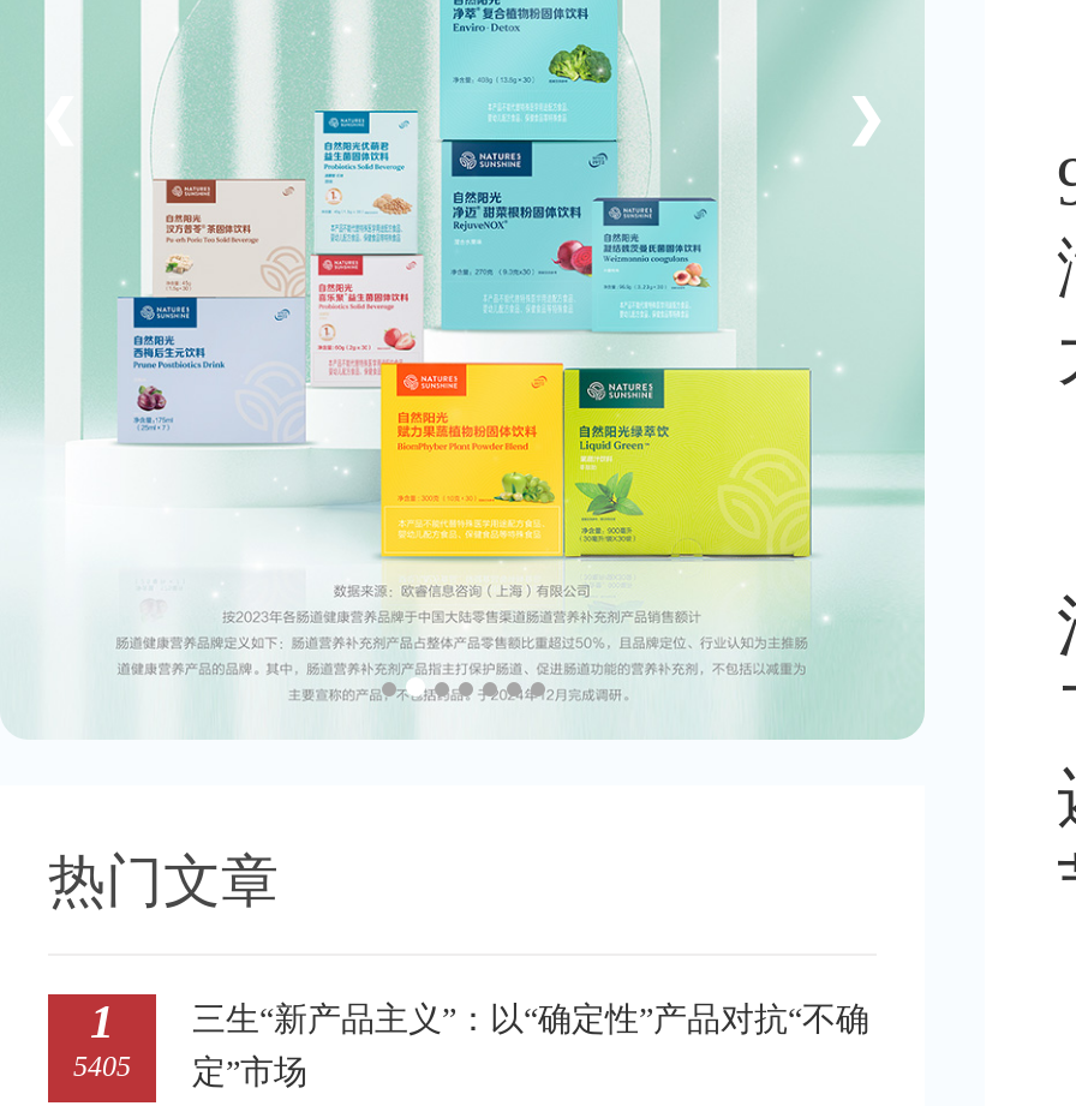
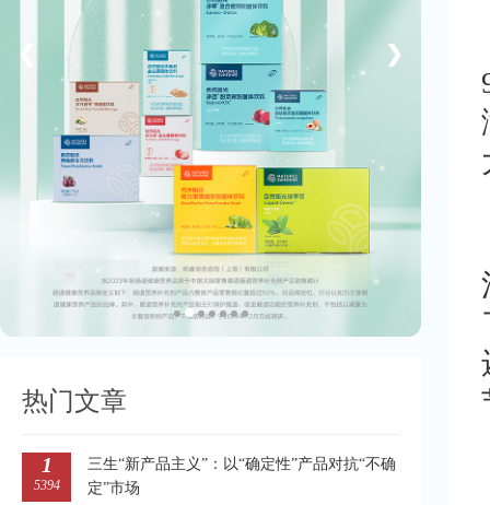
- 5405 定”市场
+ 5394 定”市场
